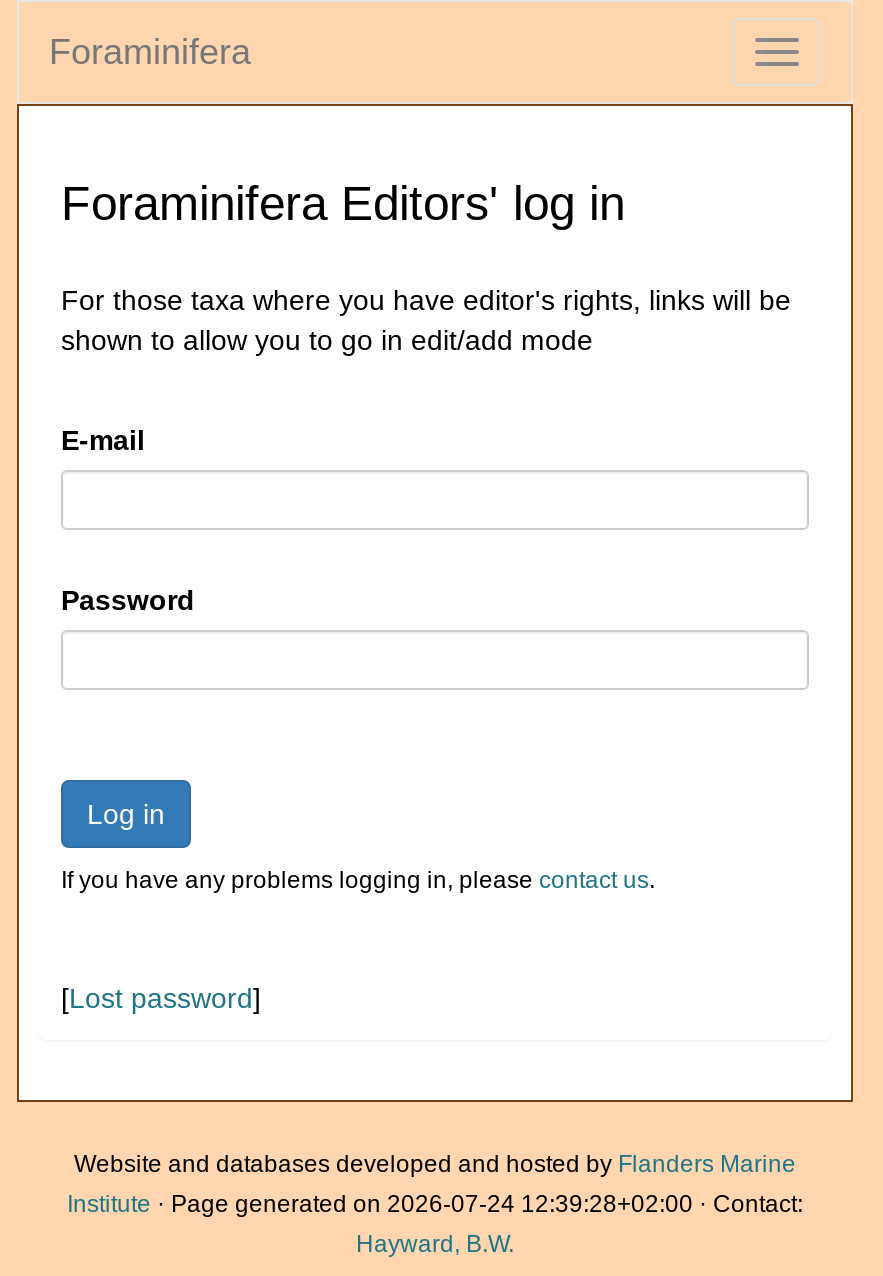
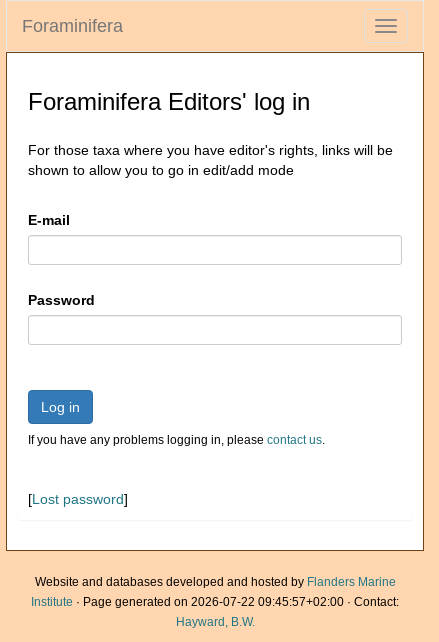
- Institute · Page generated on 2026-07-24 12:39:28+02:00 · Contact:
+ Institute · Page generated on 2026-07-22 09:45:57+02:00 · Contact:
